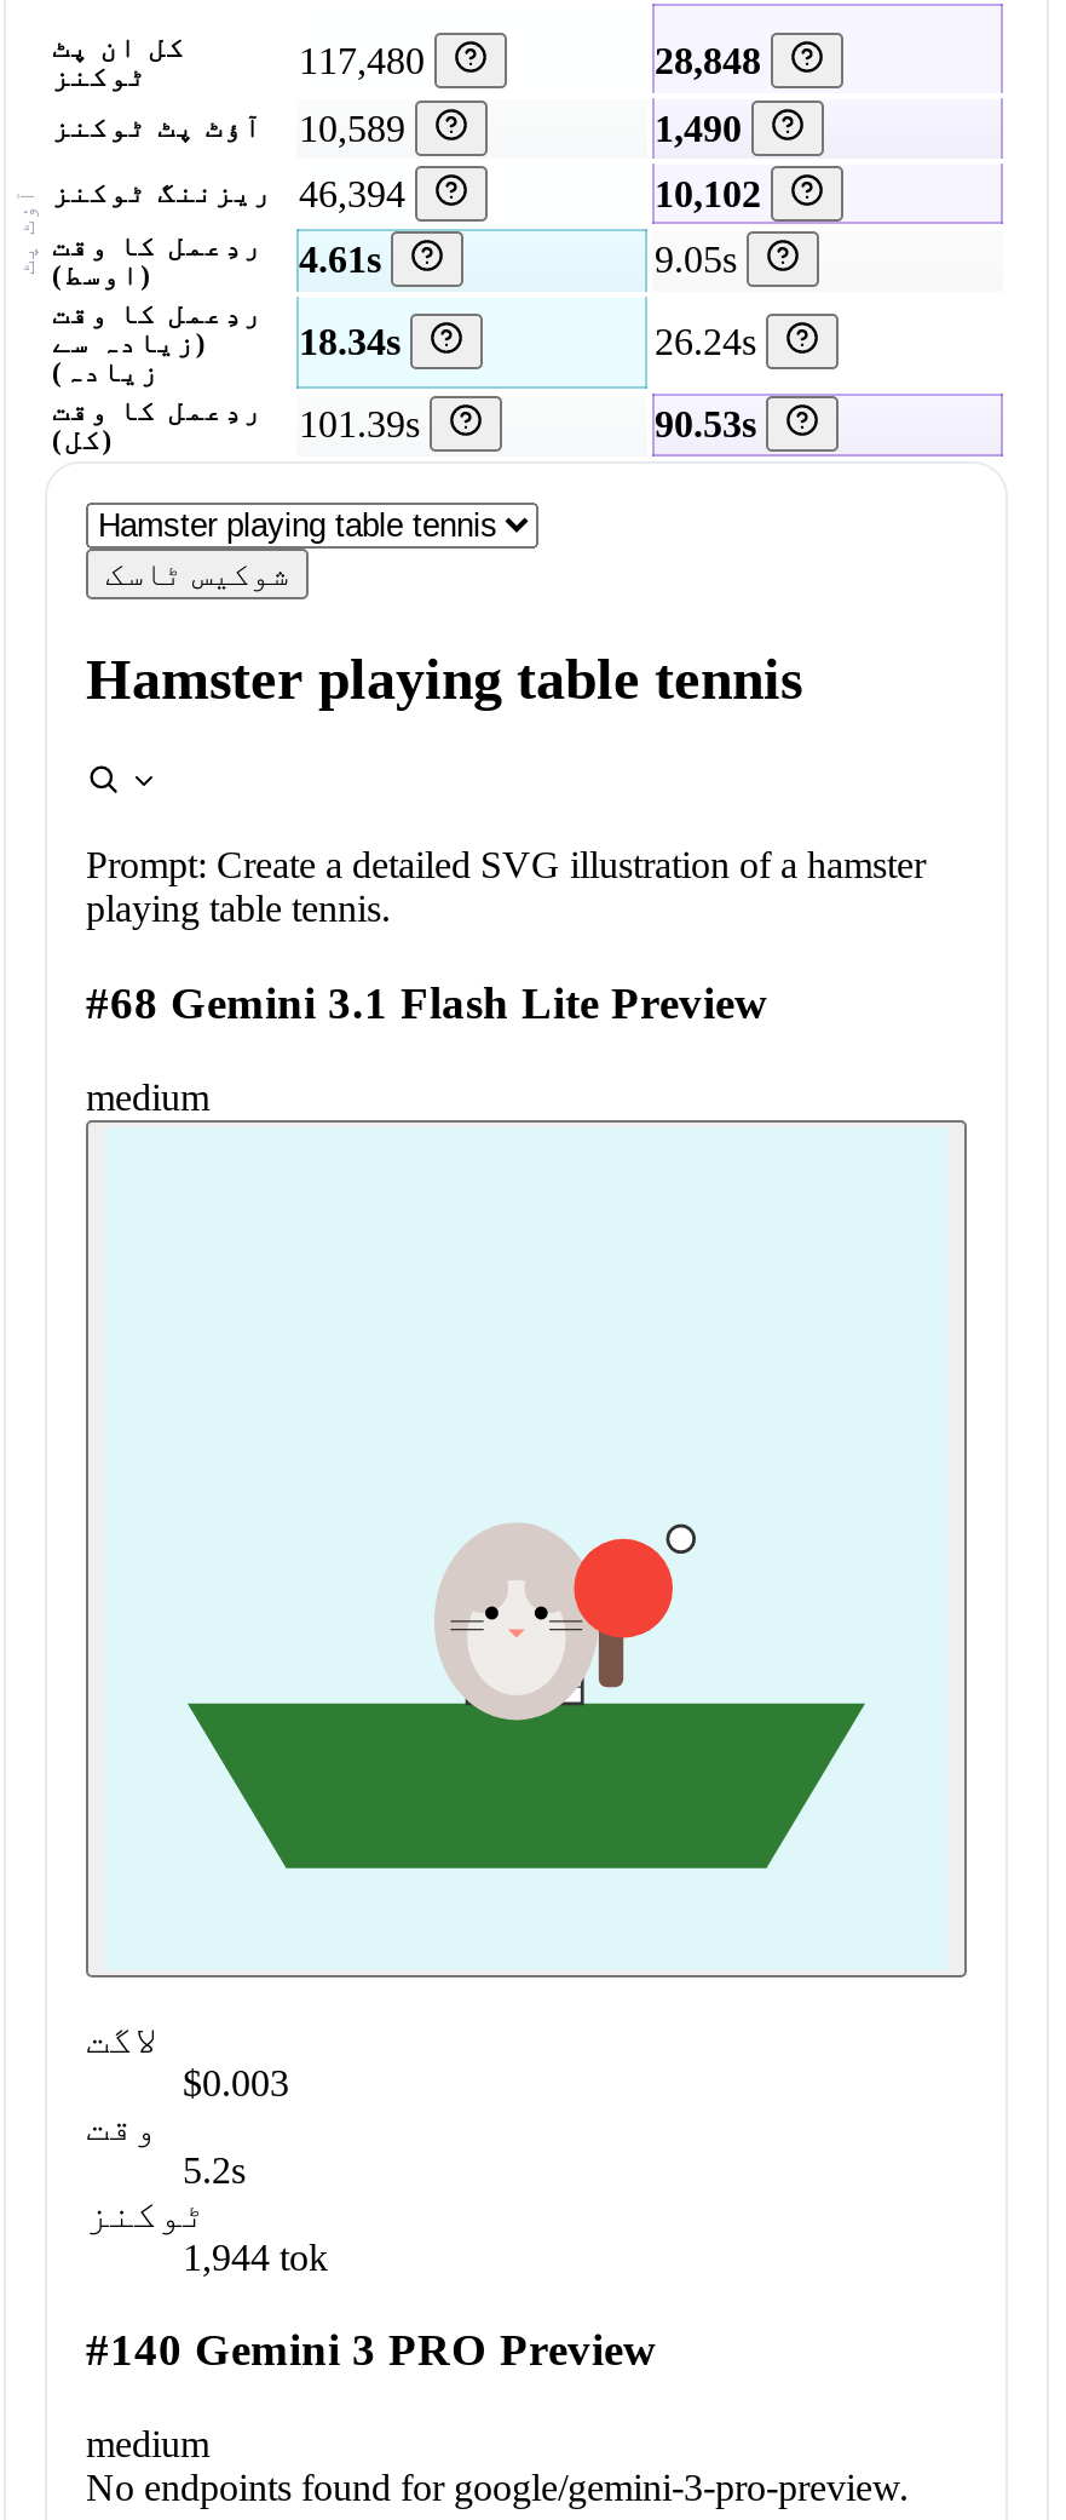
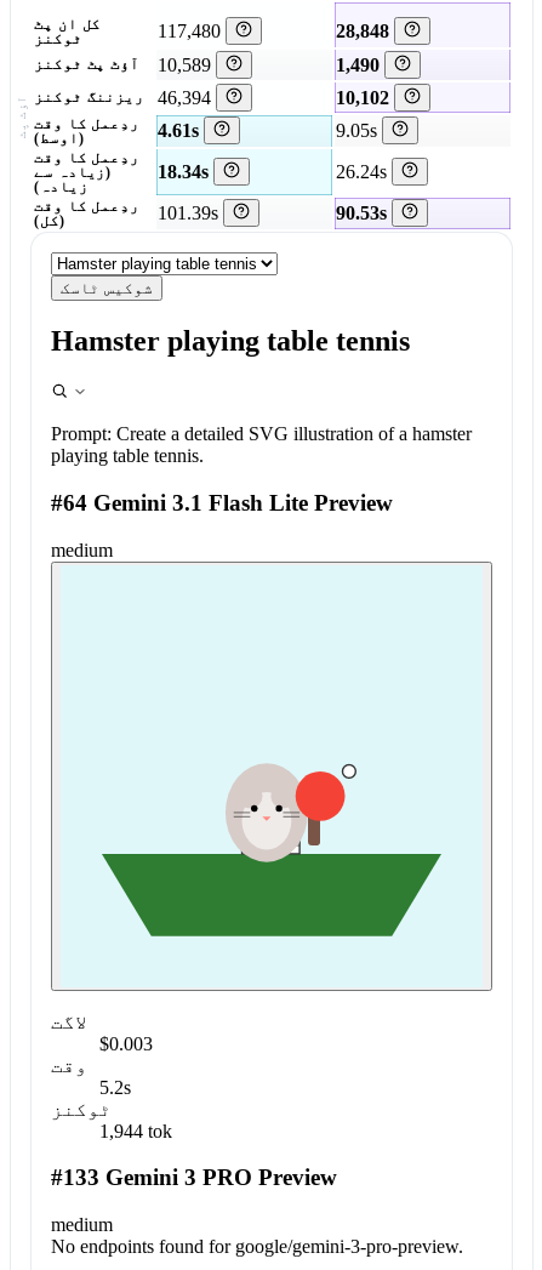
- #68 Gemini 3.1 Flash Lite Preview
+ #64 Gemini 3.1 Flash Lite Preview

- #140 Gemini 3 PRO Preview
+ #133 Gemini 3 PRO Preview
